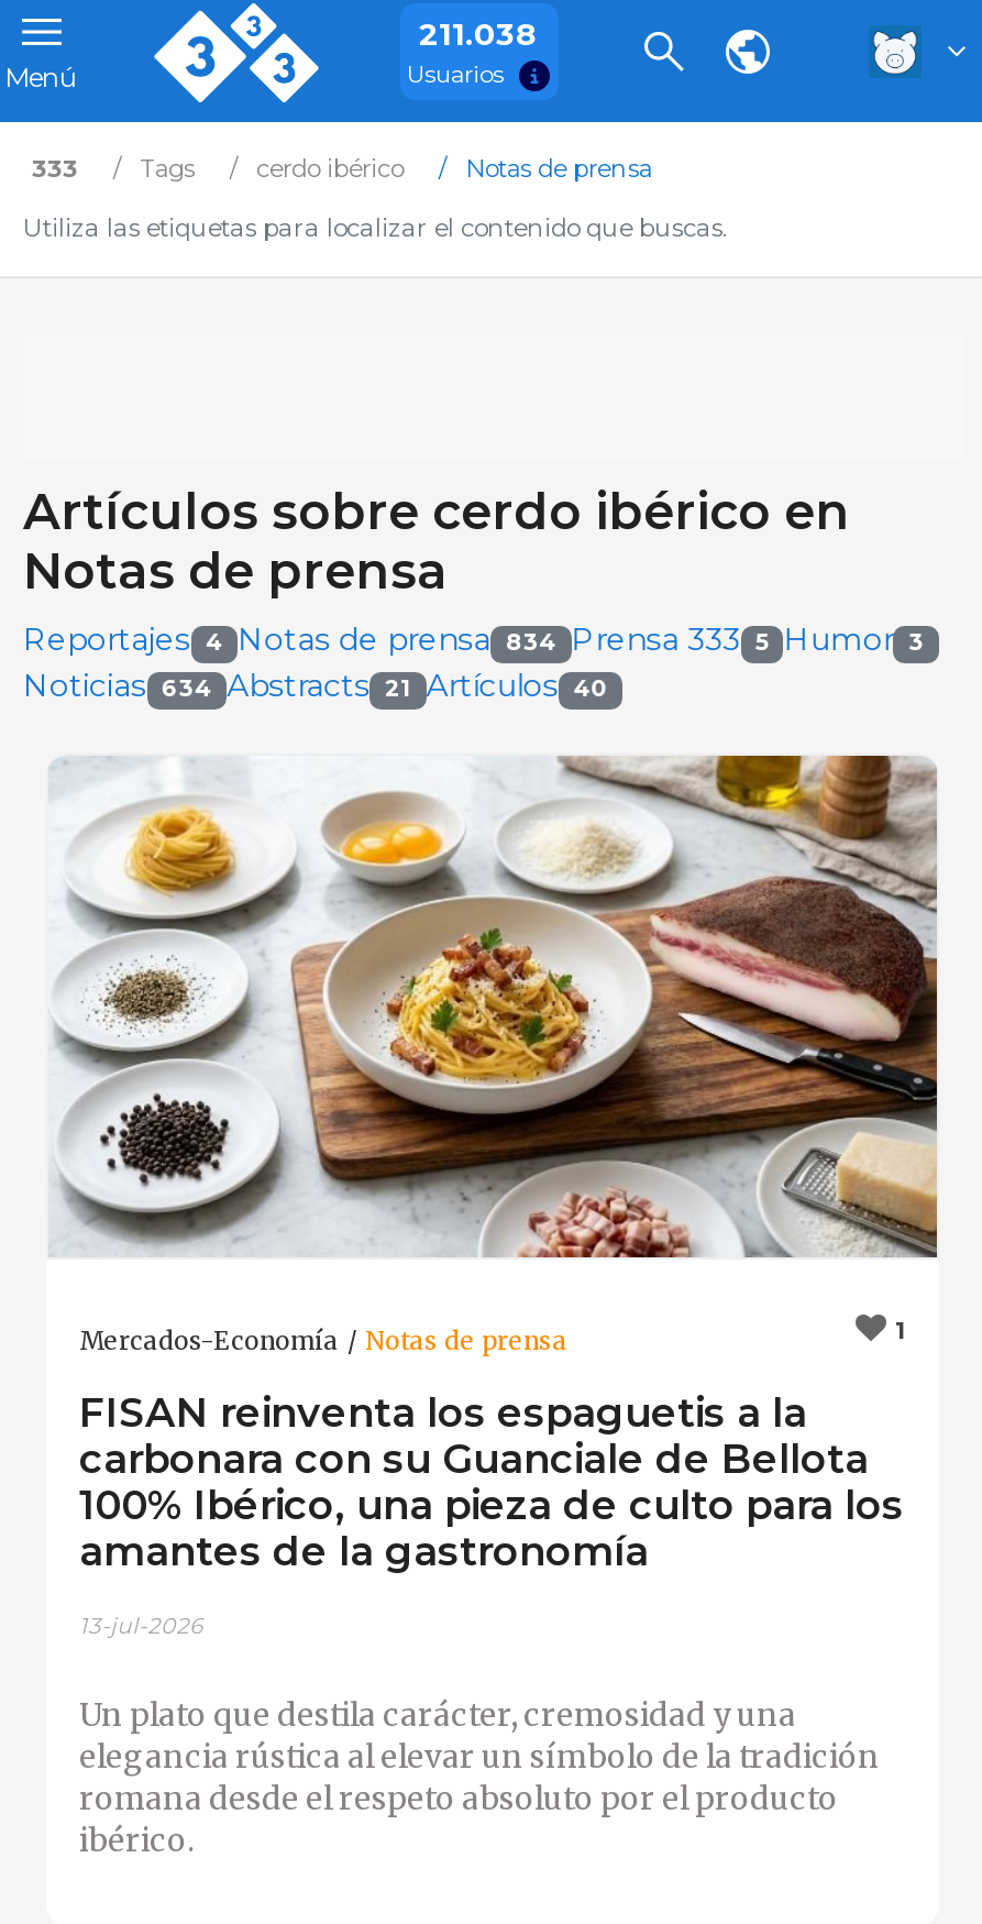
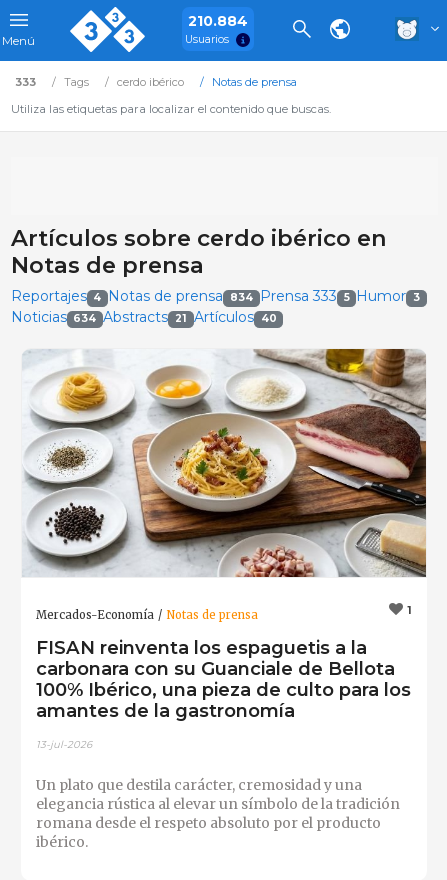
- 211.038
+ 210.884
